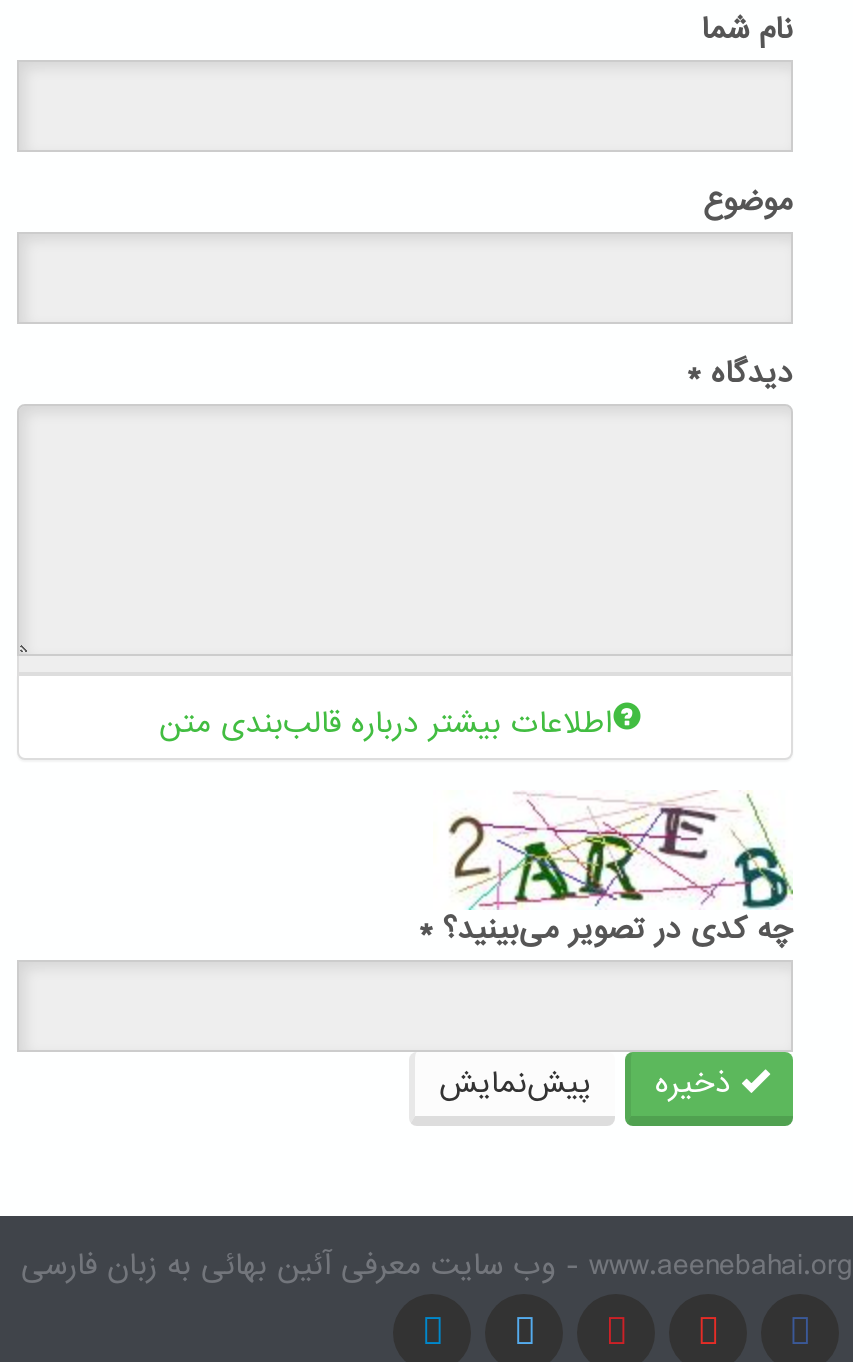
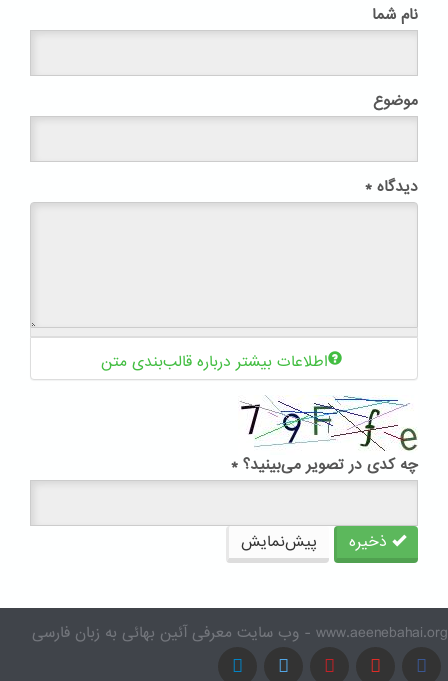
- [image]
+ [image]
